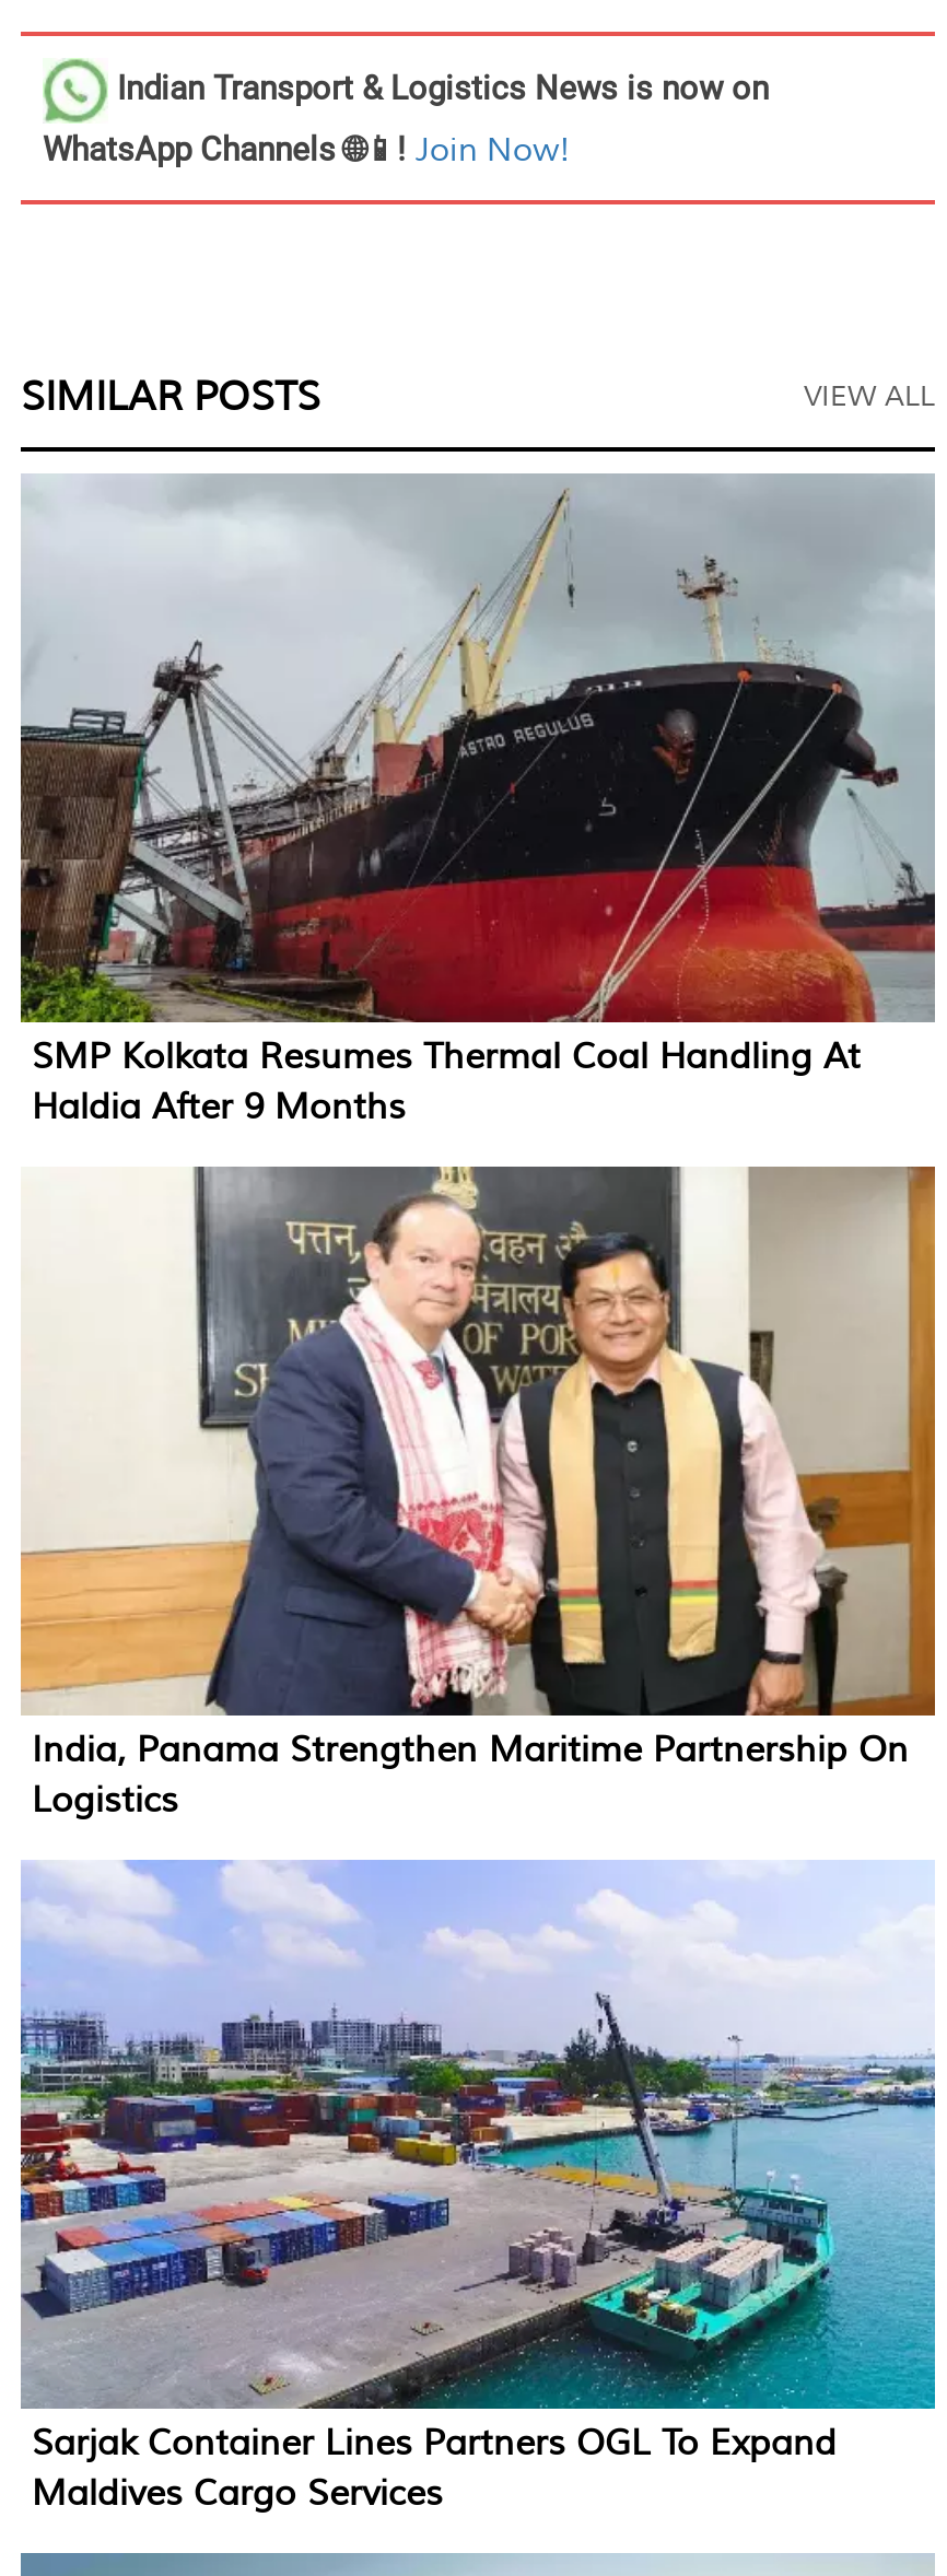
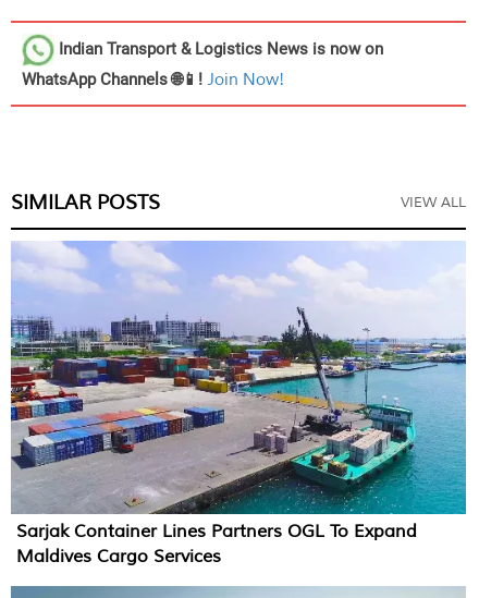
- [image]
- SMP Kolkata Resumes Thermal Coal Handling At
- Haldia After 9 Months

- [image]
- India, Panama Strengthen Maritime Partnership On
- Logistics
